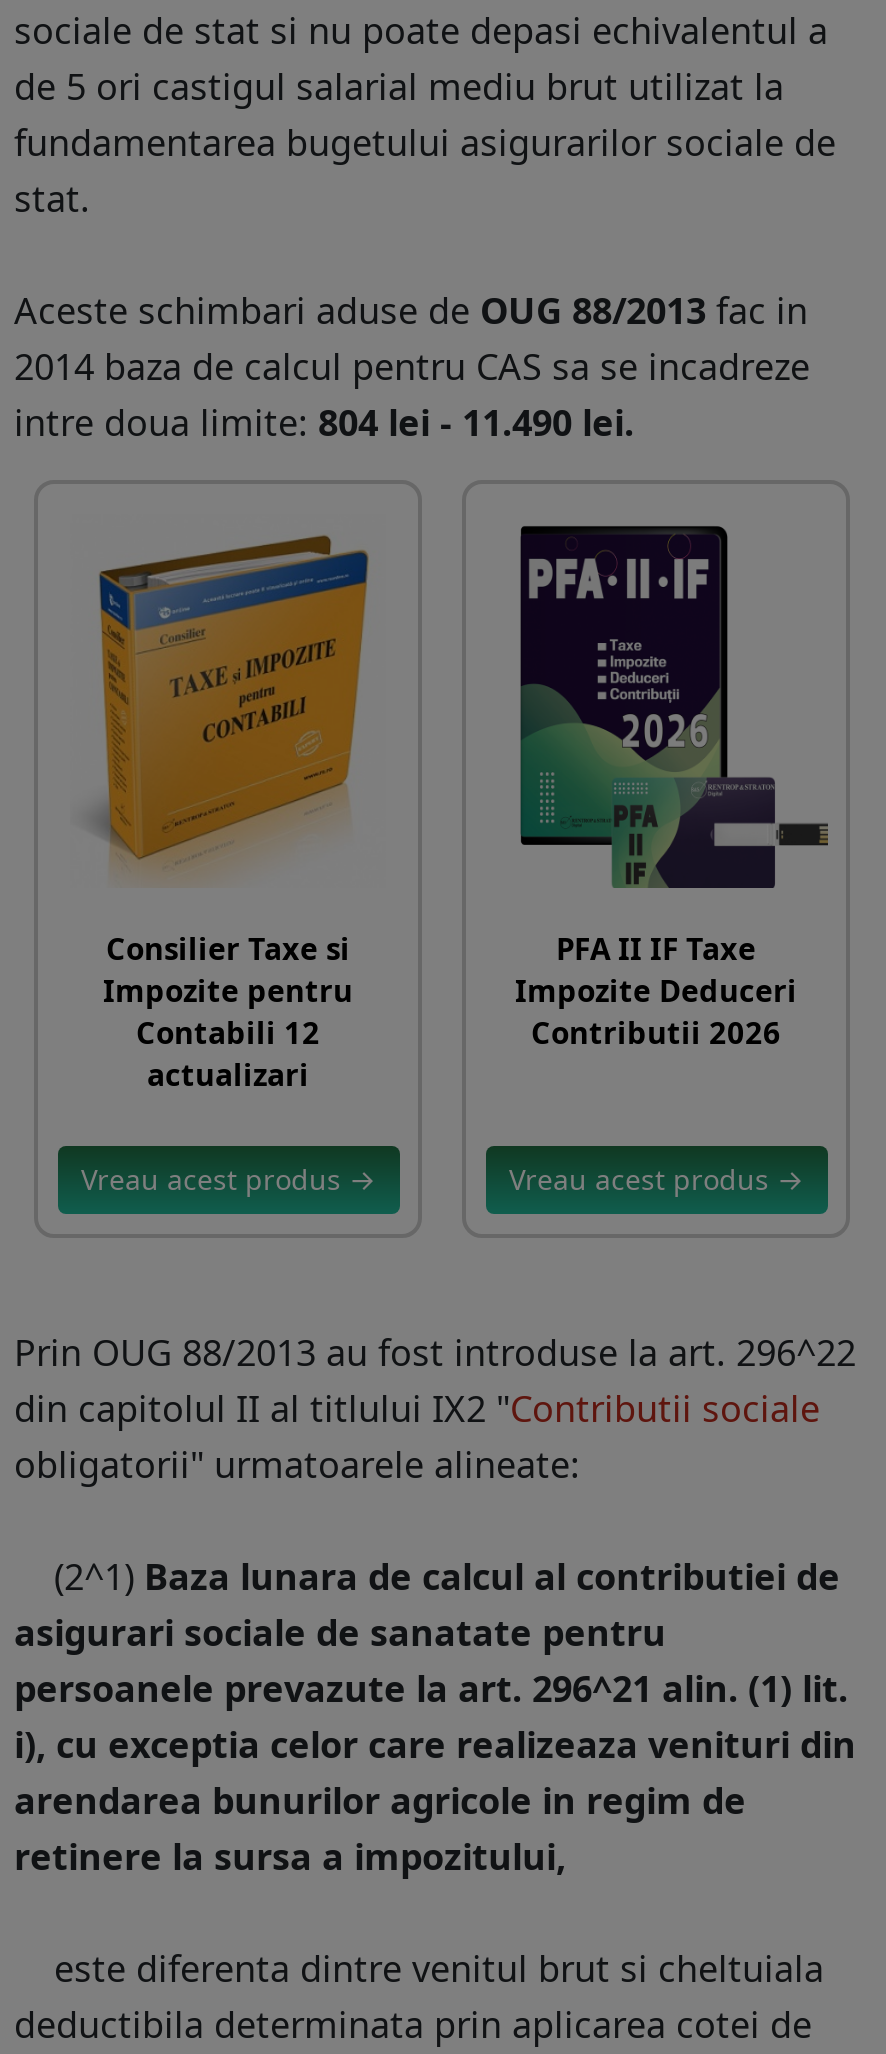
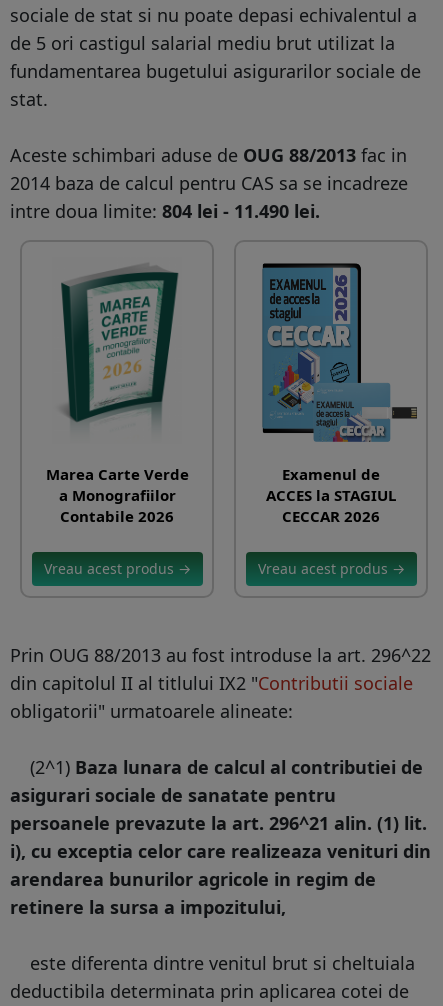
- [image]
- Consilier Taxe si
- Impozite pentru
- Contabili 12
- actualizari
+ [image]
+ Marea Carte Verde
+ a Monografiilor
+ Contabile 2026

- [image]
- PFA II IF Taxe
- Impozite Deduceri
- Contributii 2026
+ [image]
+ Examenul de
+ ACCES la STAGIUL
+ CECCAR 2026
